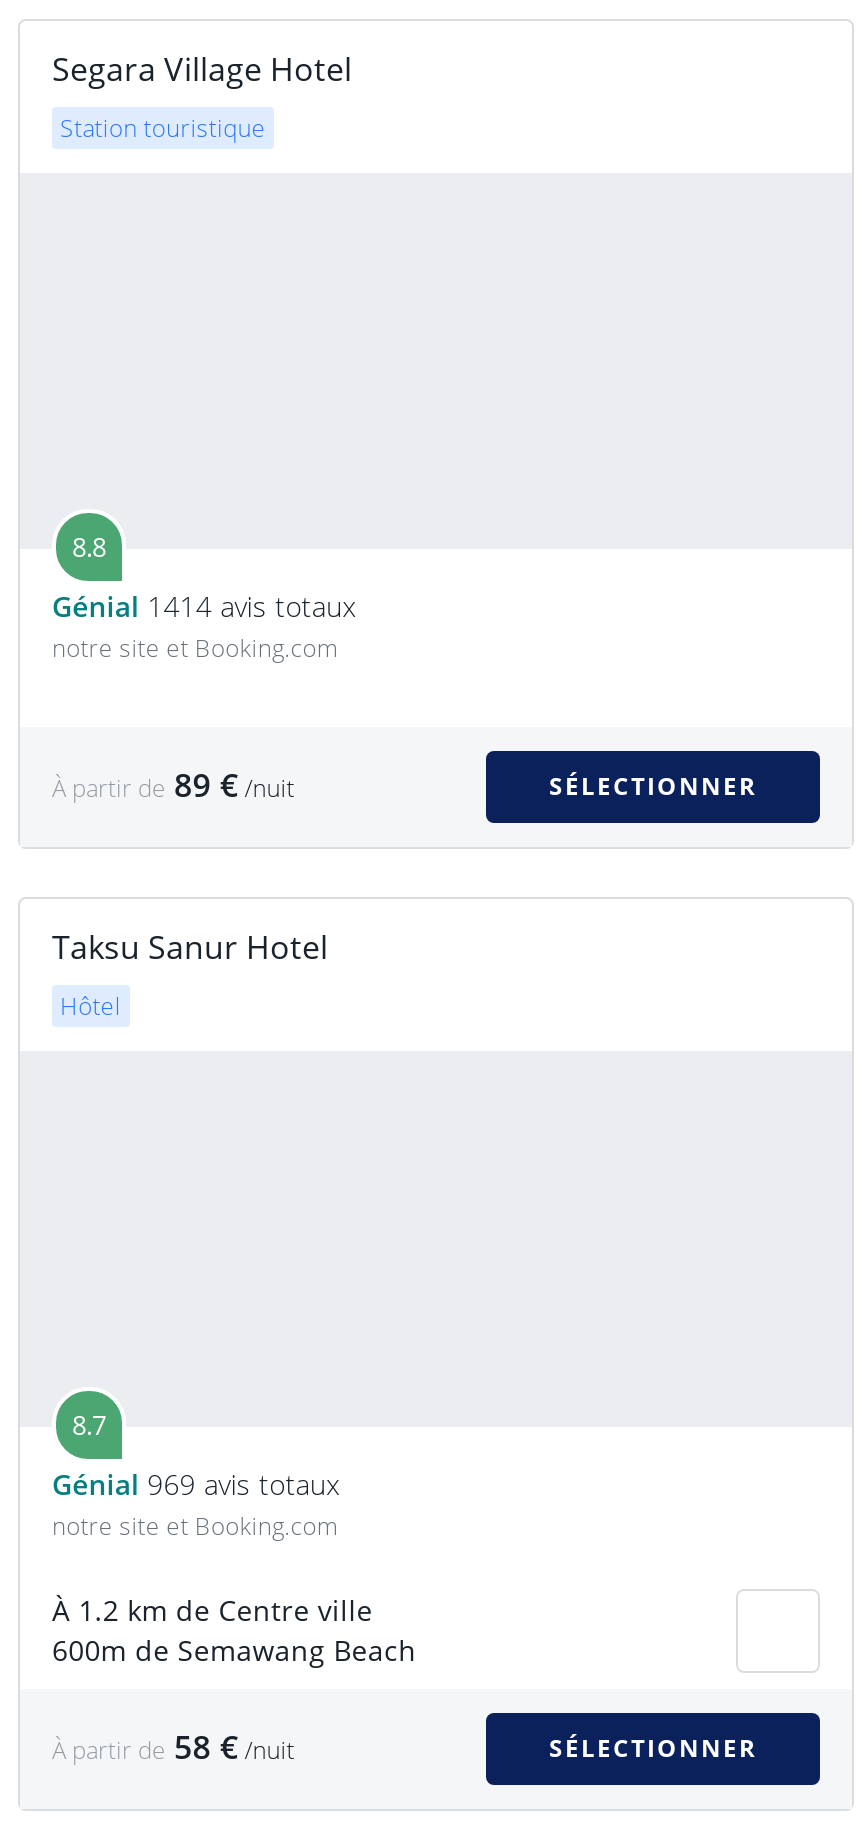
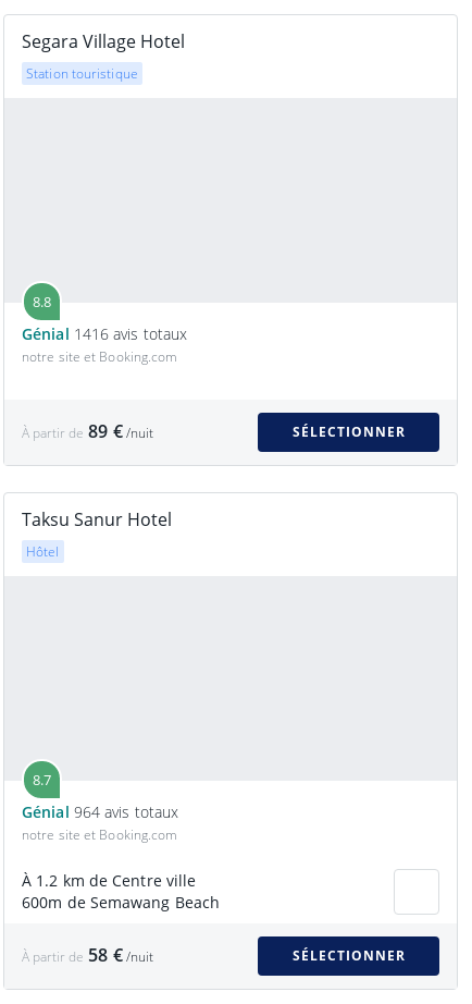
- Génial 1414 avis totaux
+ Génial 1416 avis totaux

- Génial 969 avis totaux
+ Génial 964 avis totaux
